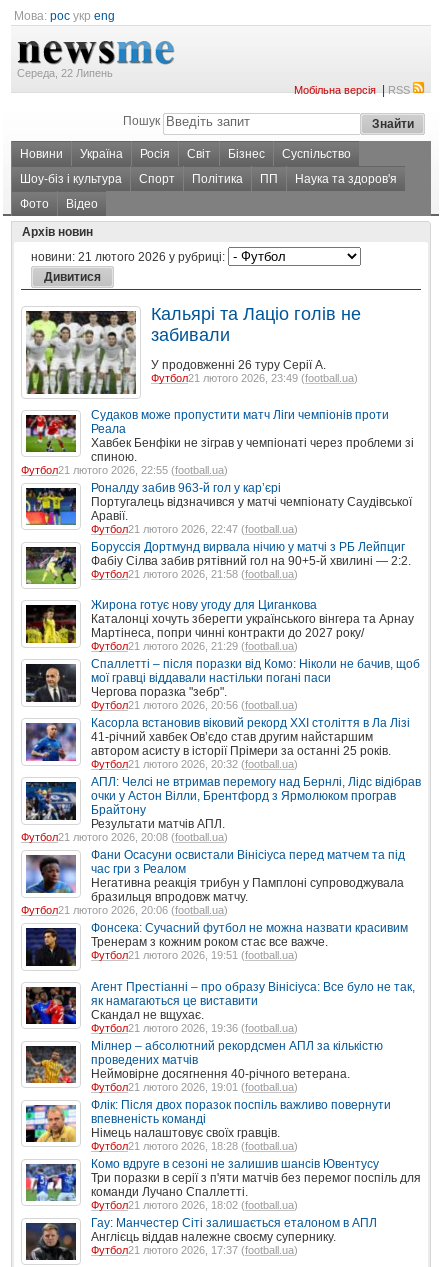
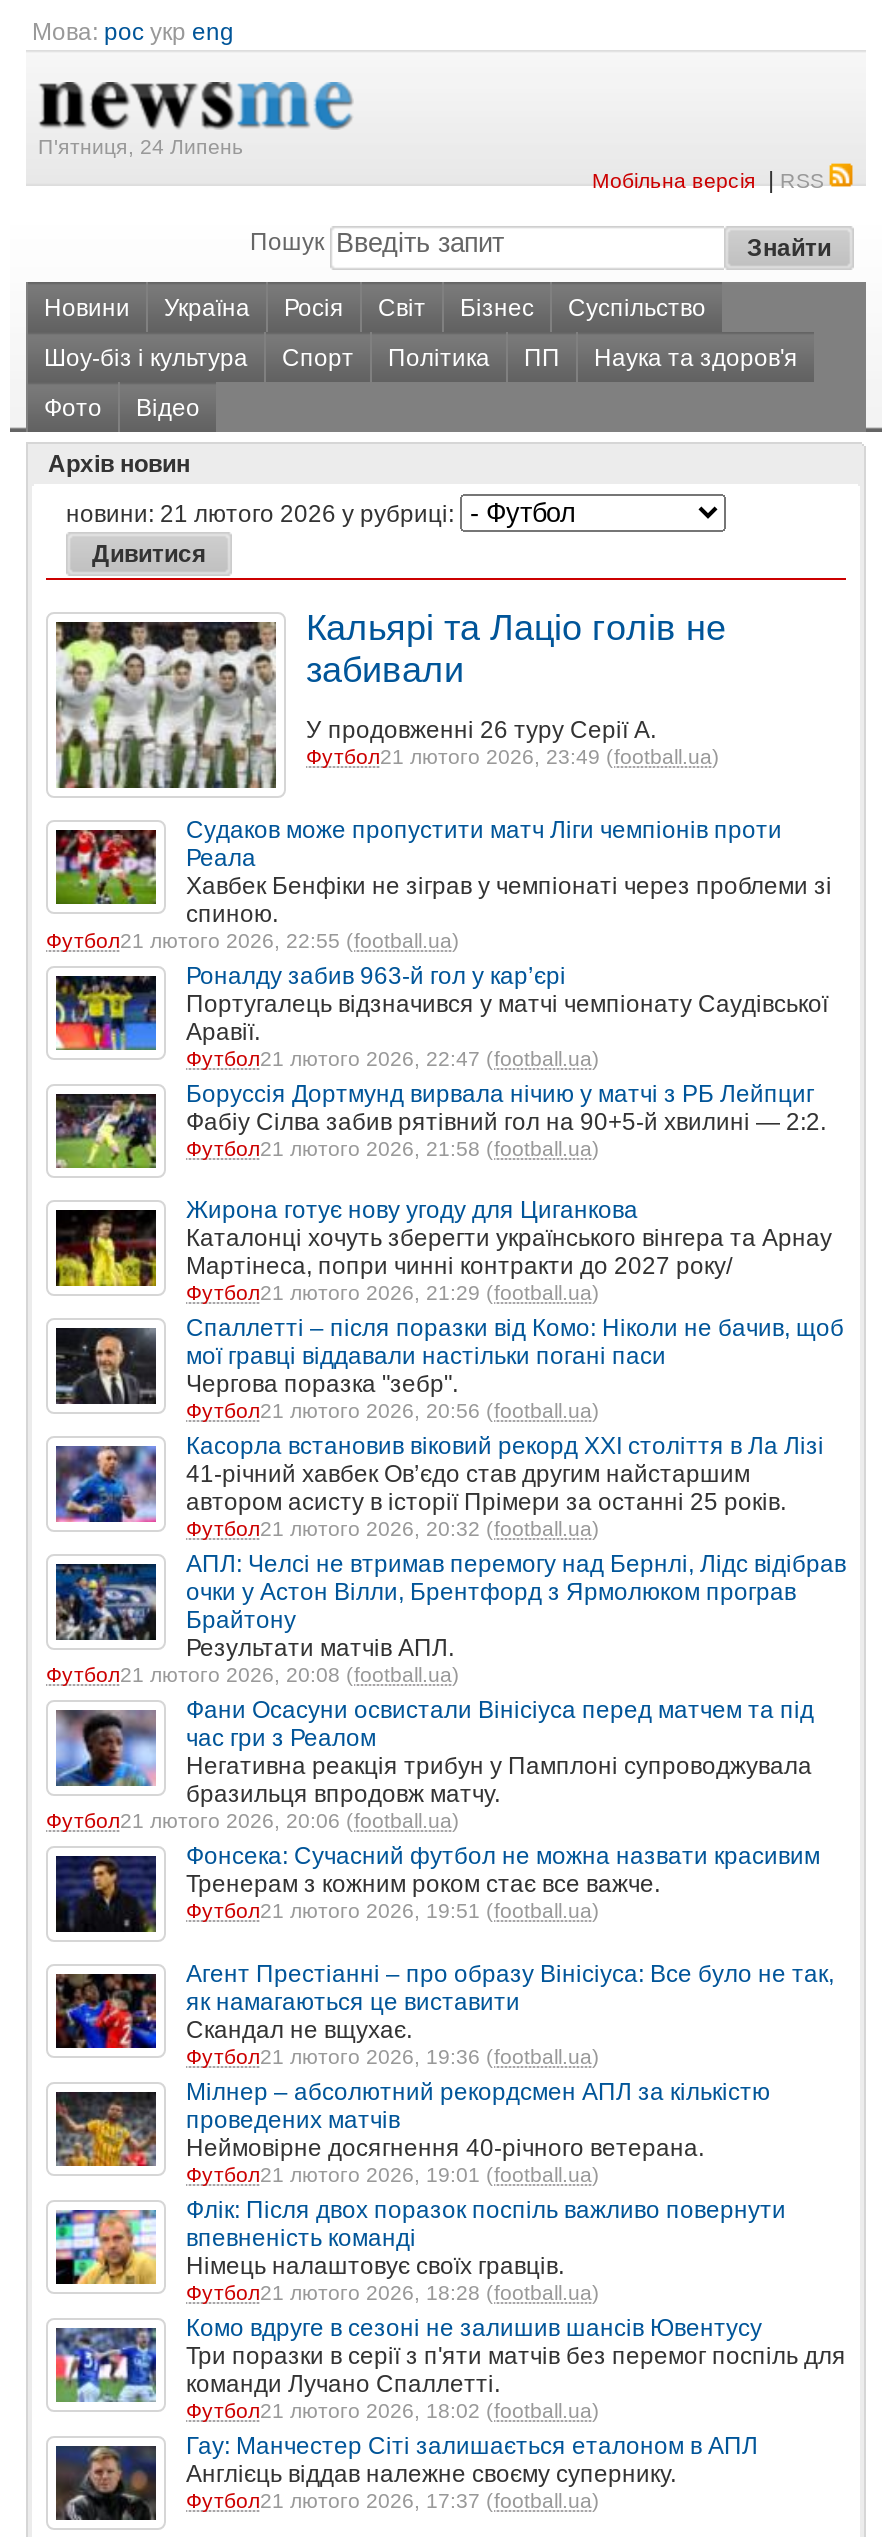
- Середа, 22 Липень
+ П'ятниця, 24 Липень
